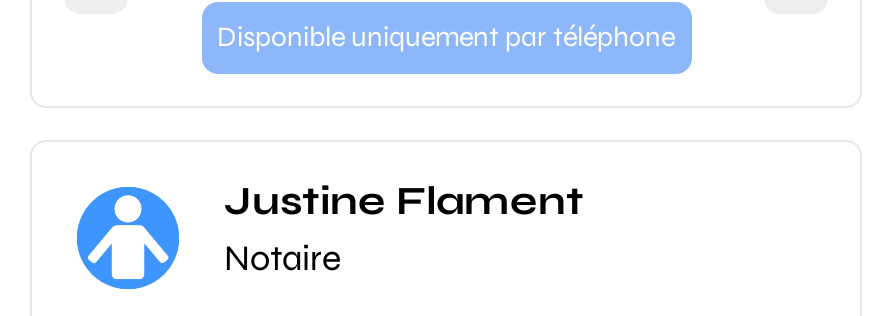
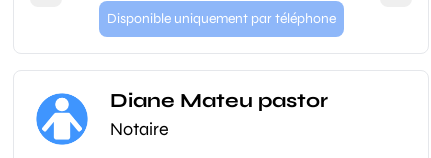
- Justine Flament
+ Diane Mateu pastor
